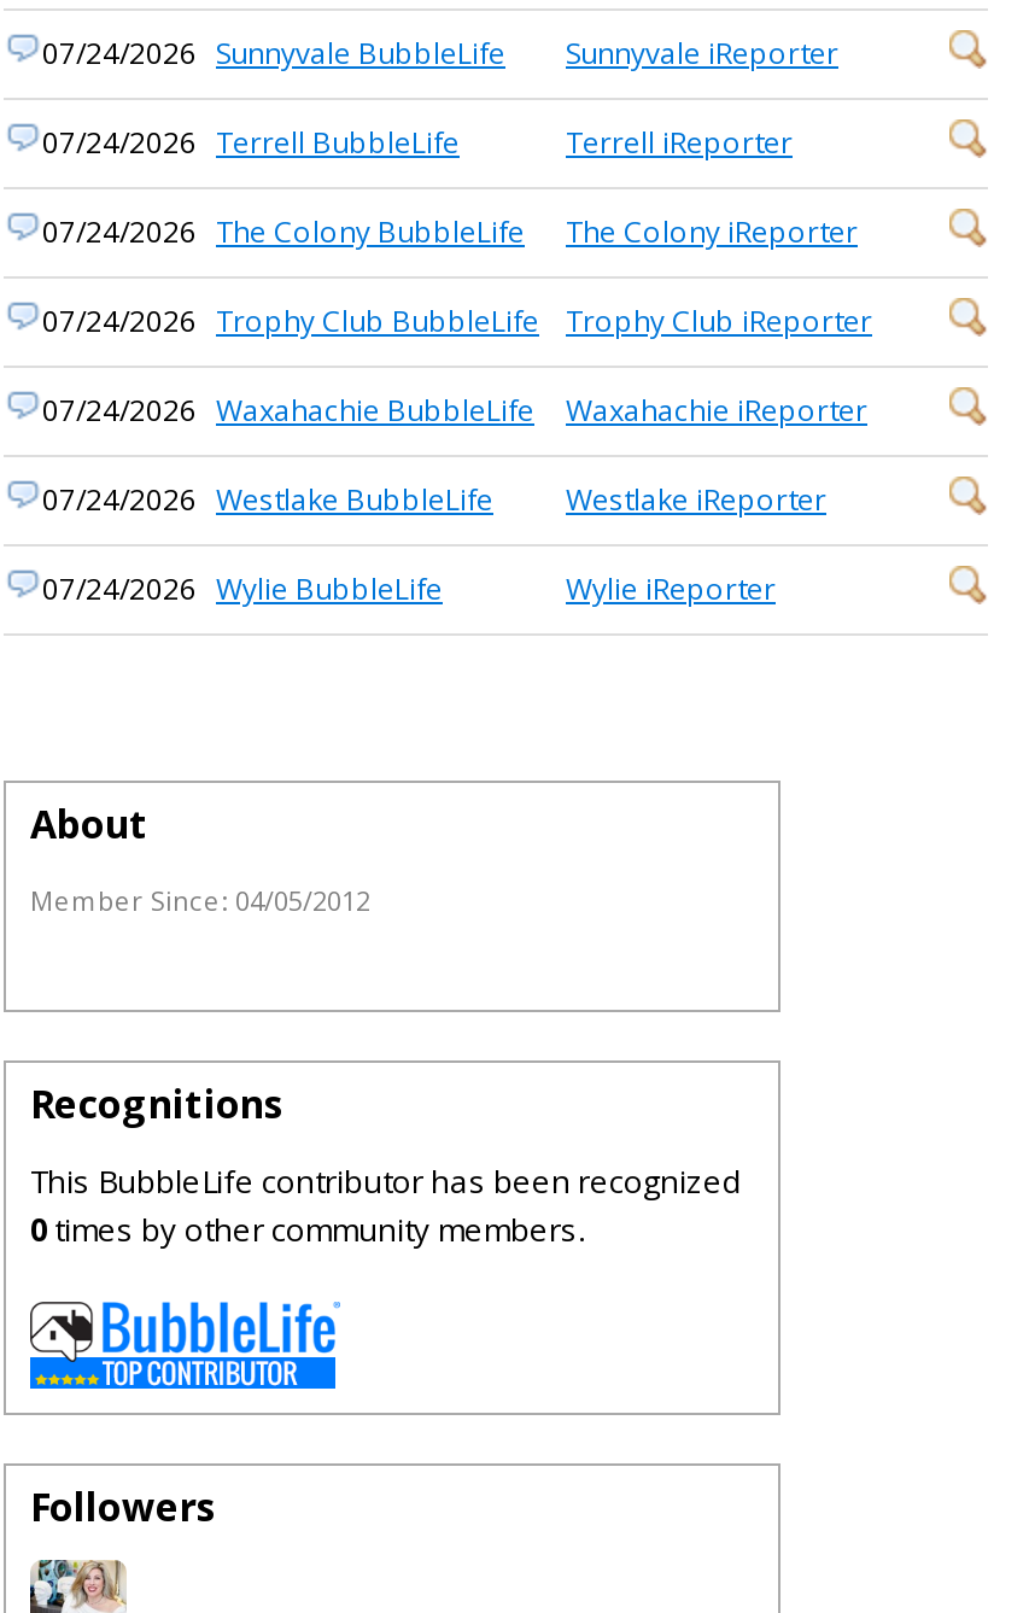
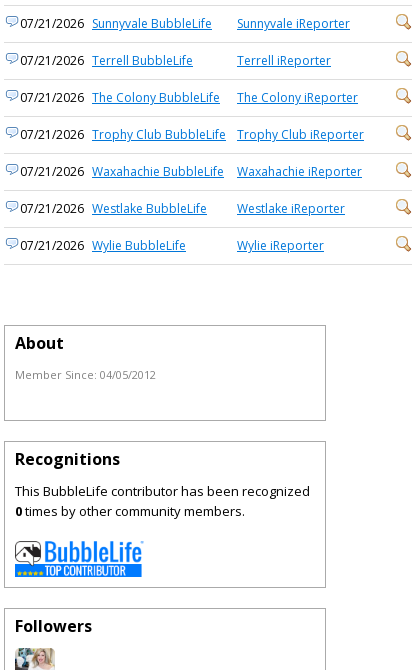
- 07/24/2026 Sunnyvale BubbleLife
+ 07/21/2026 Sunnyvale BubbleLife

- 07/24/2026 Terrell BubbleLife
+ 07/21/2026 Terrell BubbleLife

- 07/24/2026 The Colony BubbleLife
+ 07/21/2026 The Colony BubbleLife

- 07/24/2026 Trophy Club BubbleLife
+ 07/21/2026 Trophy Club BubbleLife

- 07/24/2026 Waxahachie BubbleLife
+ 07/21/2026 Waxahachie BubbleLife

- 07/24/2026 Westlake BubbleLife
+ 07/21/2026 Westlake BubbleLife

- 07/24/2026 Wylie BubbleLife
+ 07/21/2026 Wylie BubbleLife
